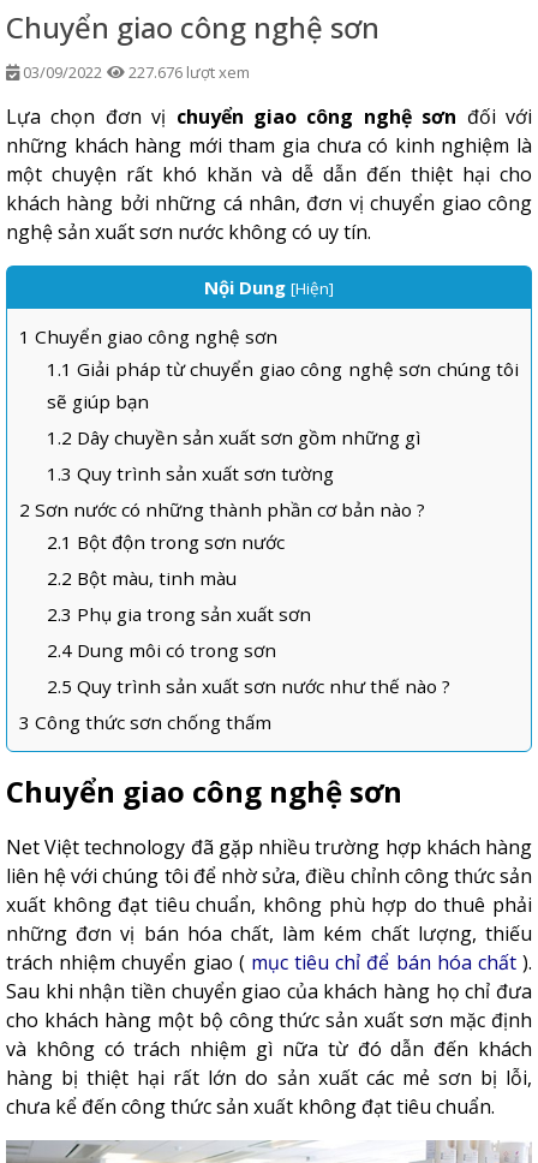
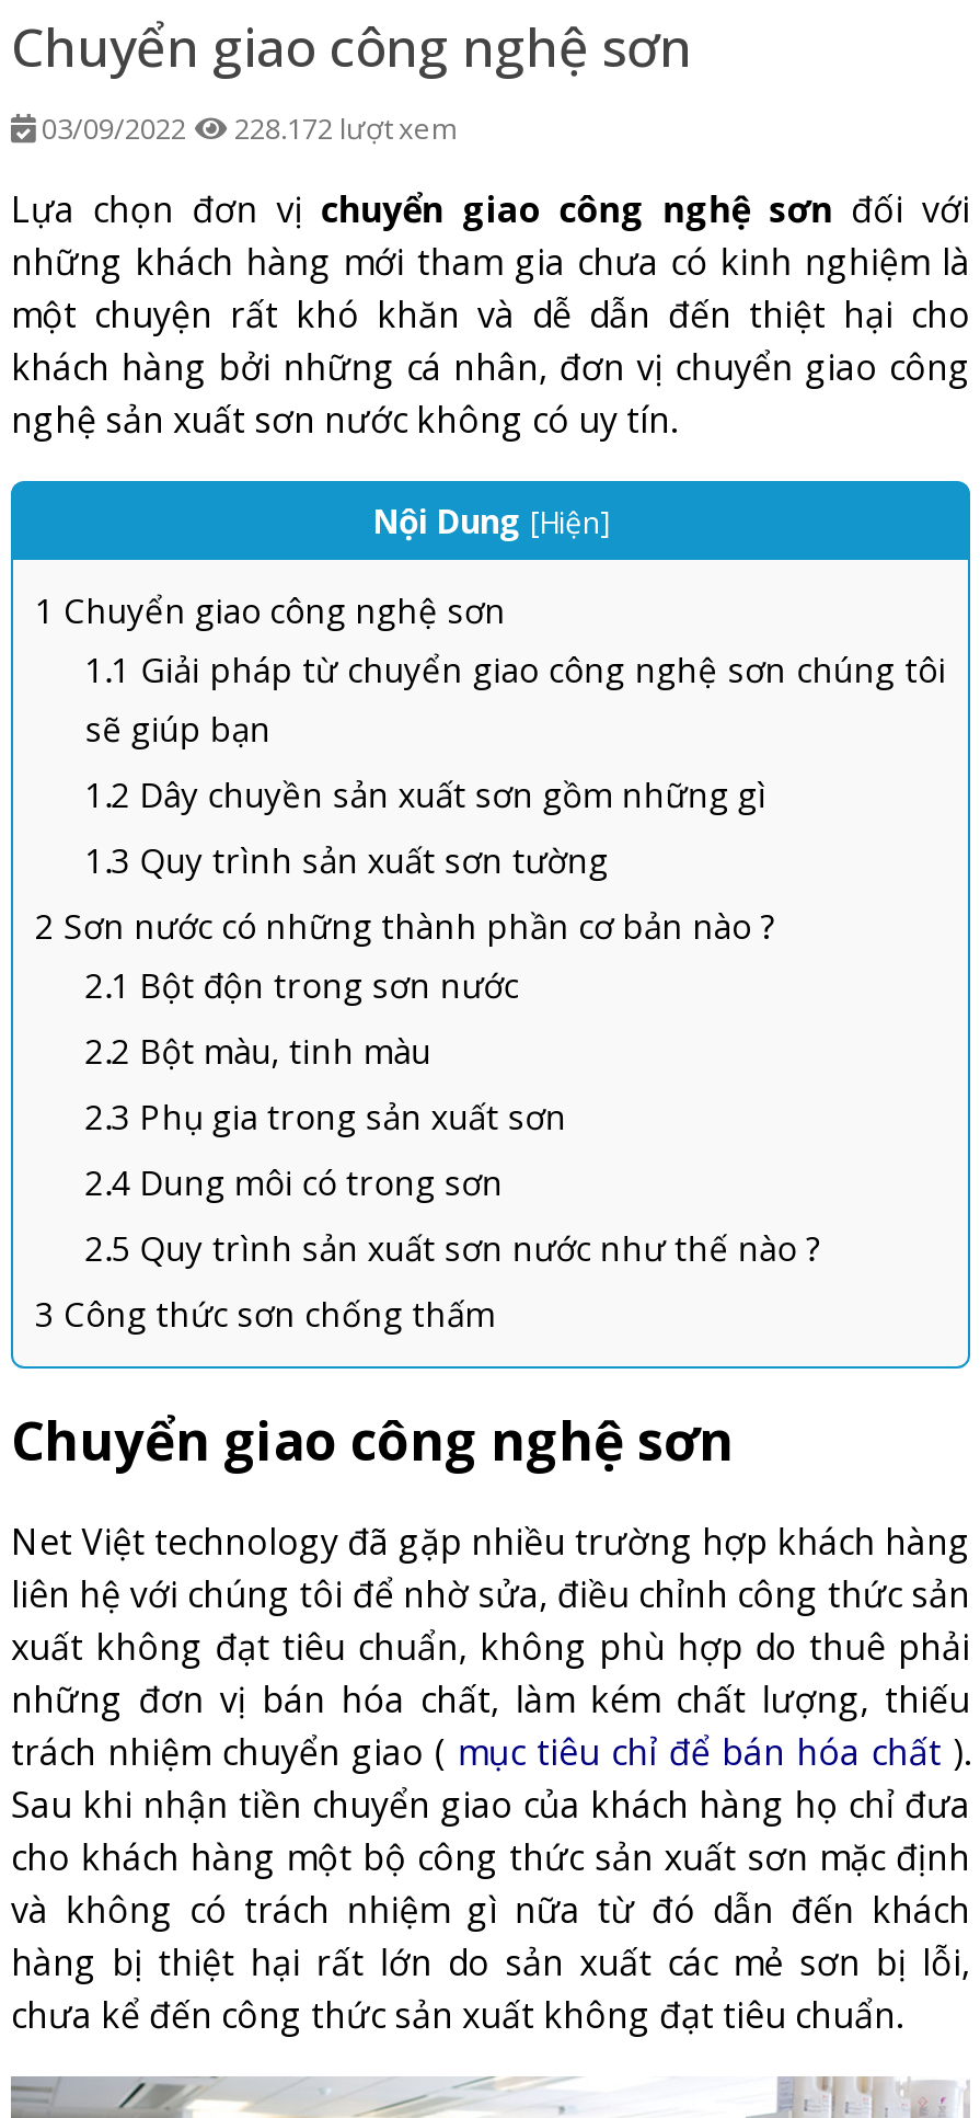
- 03/09/2022 227.676 lượt xem
+ 03/09/2022 228.172 lượt xem
